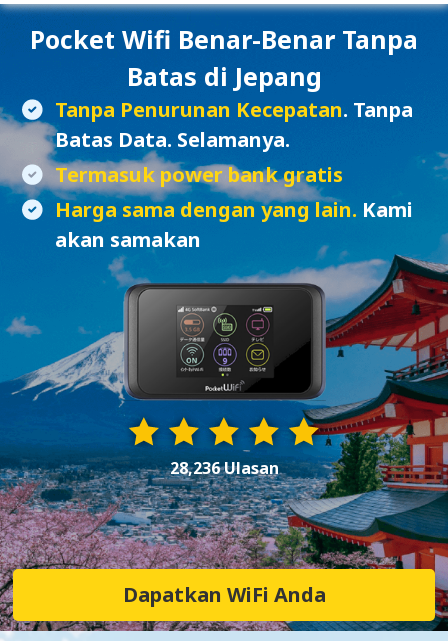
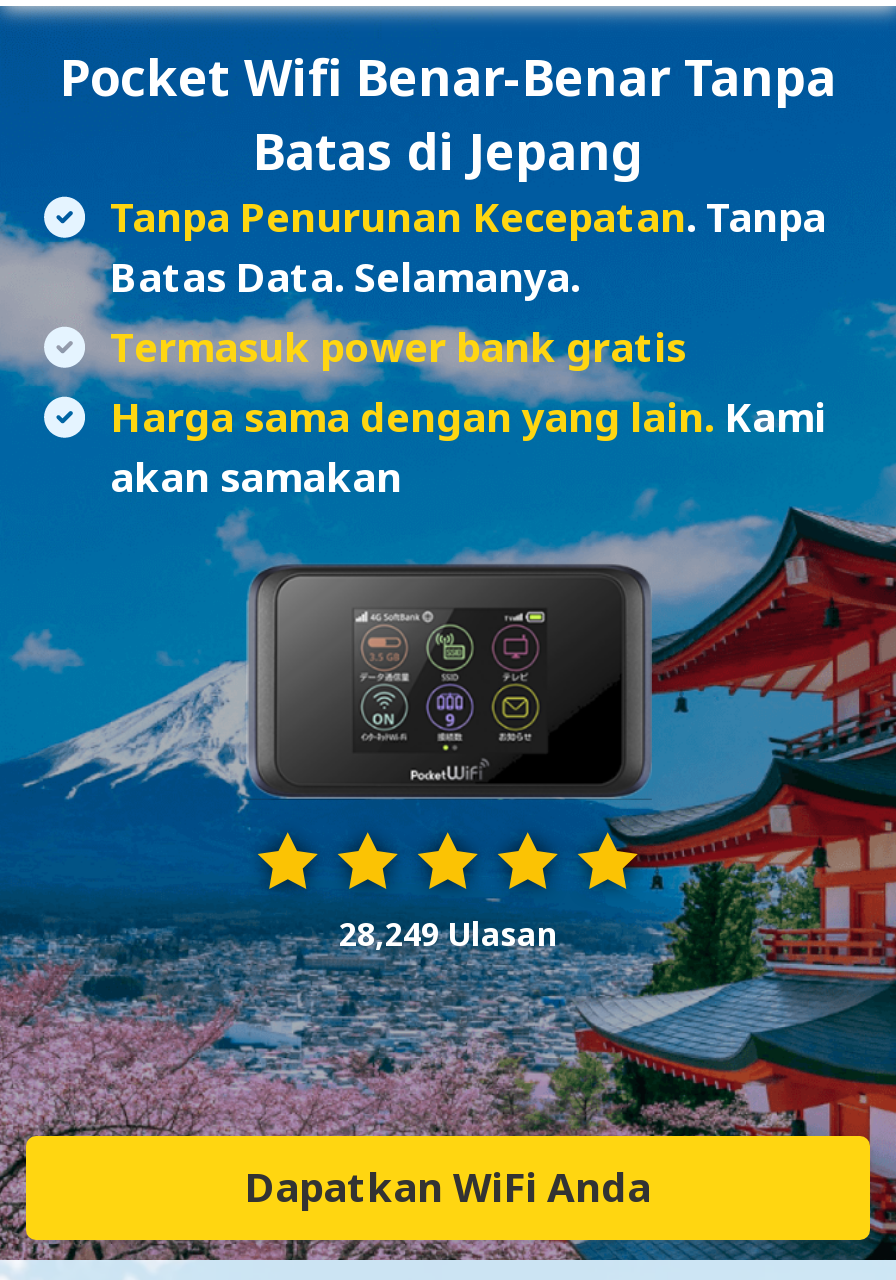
- 28,236 Ulasan
+ 28,249 Ulasan
